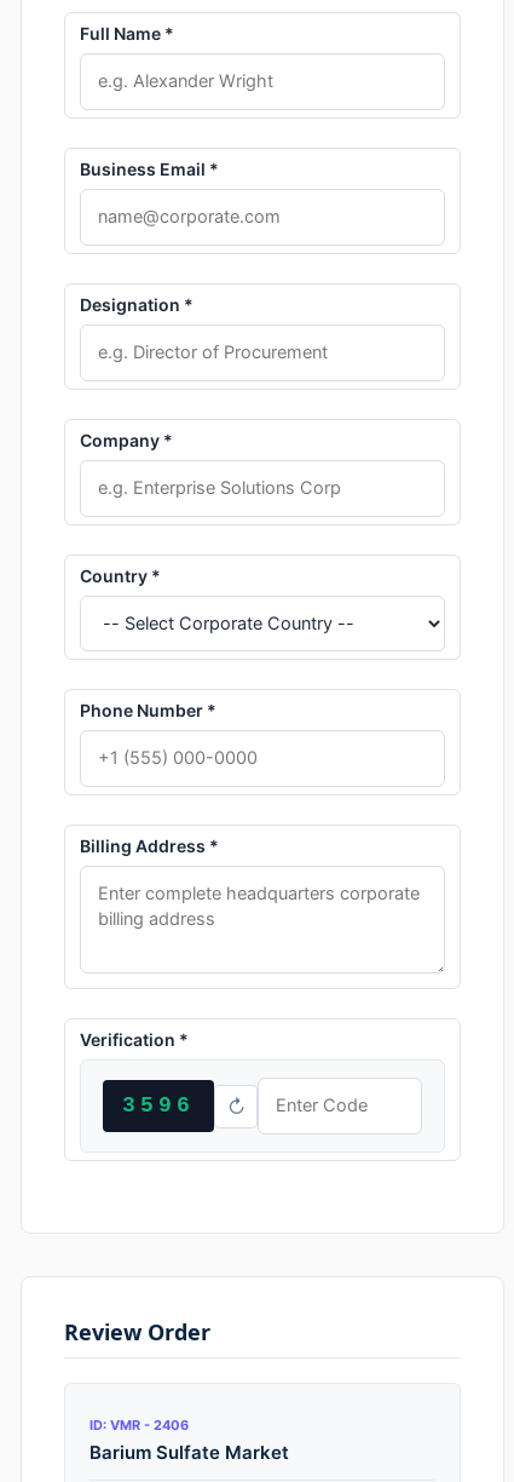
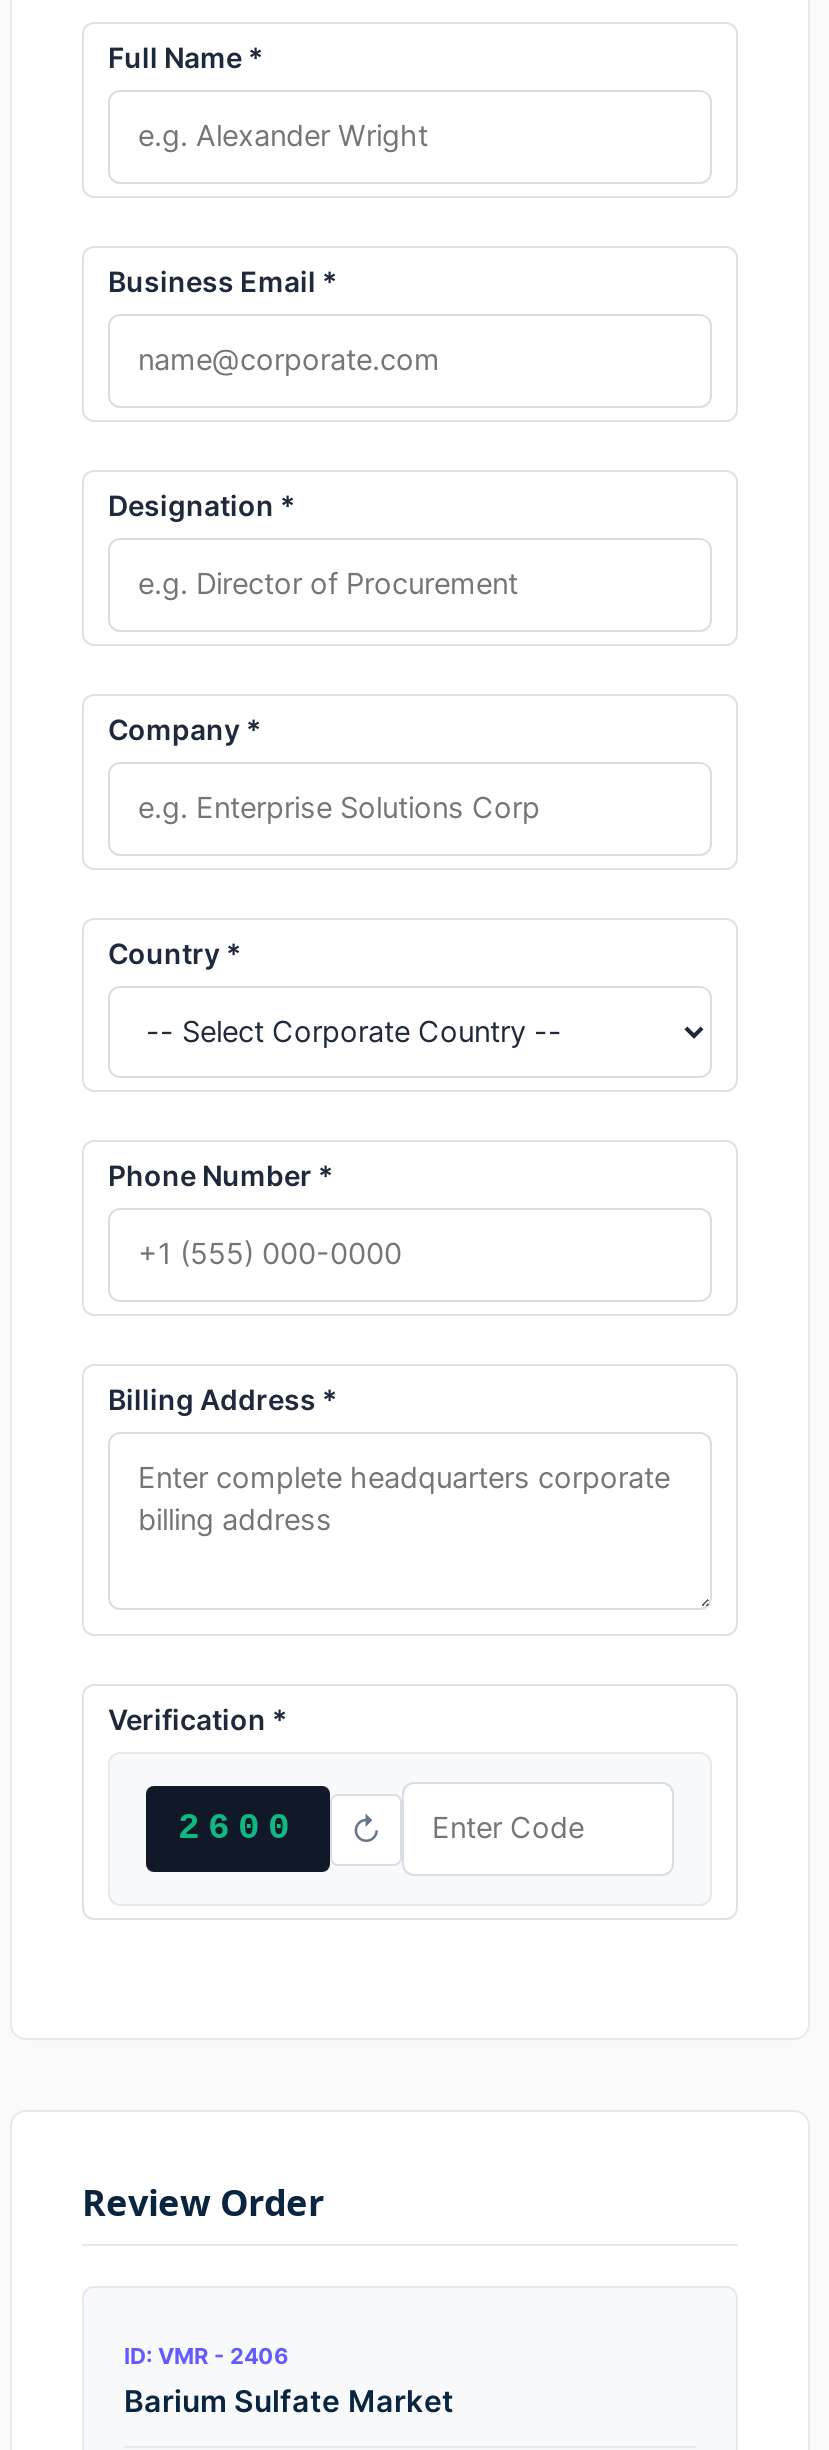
- 3596
+ 2600
